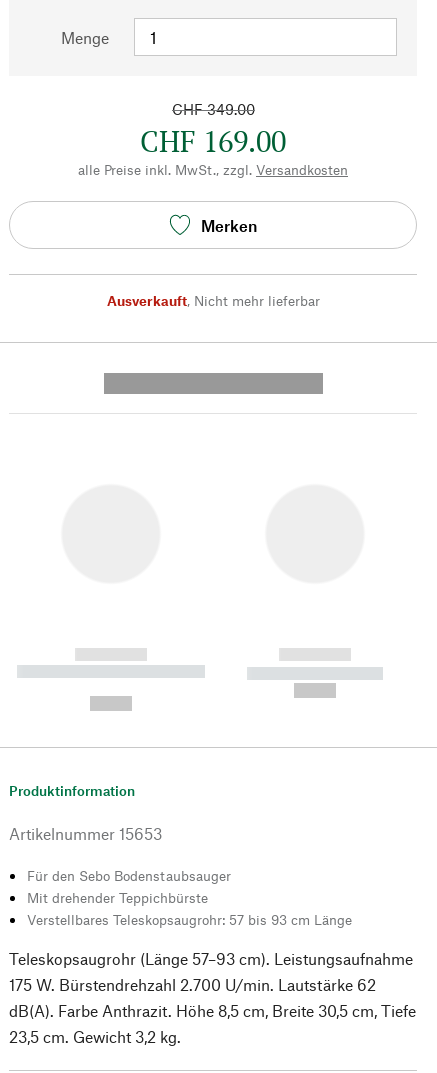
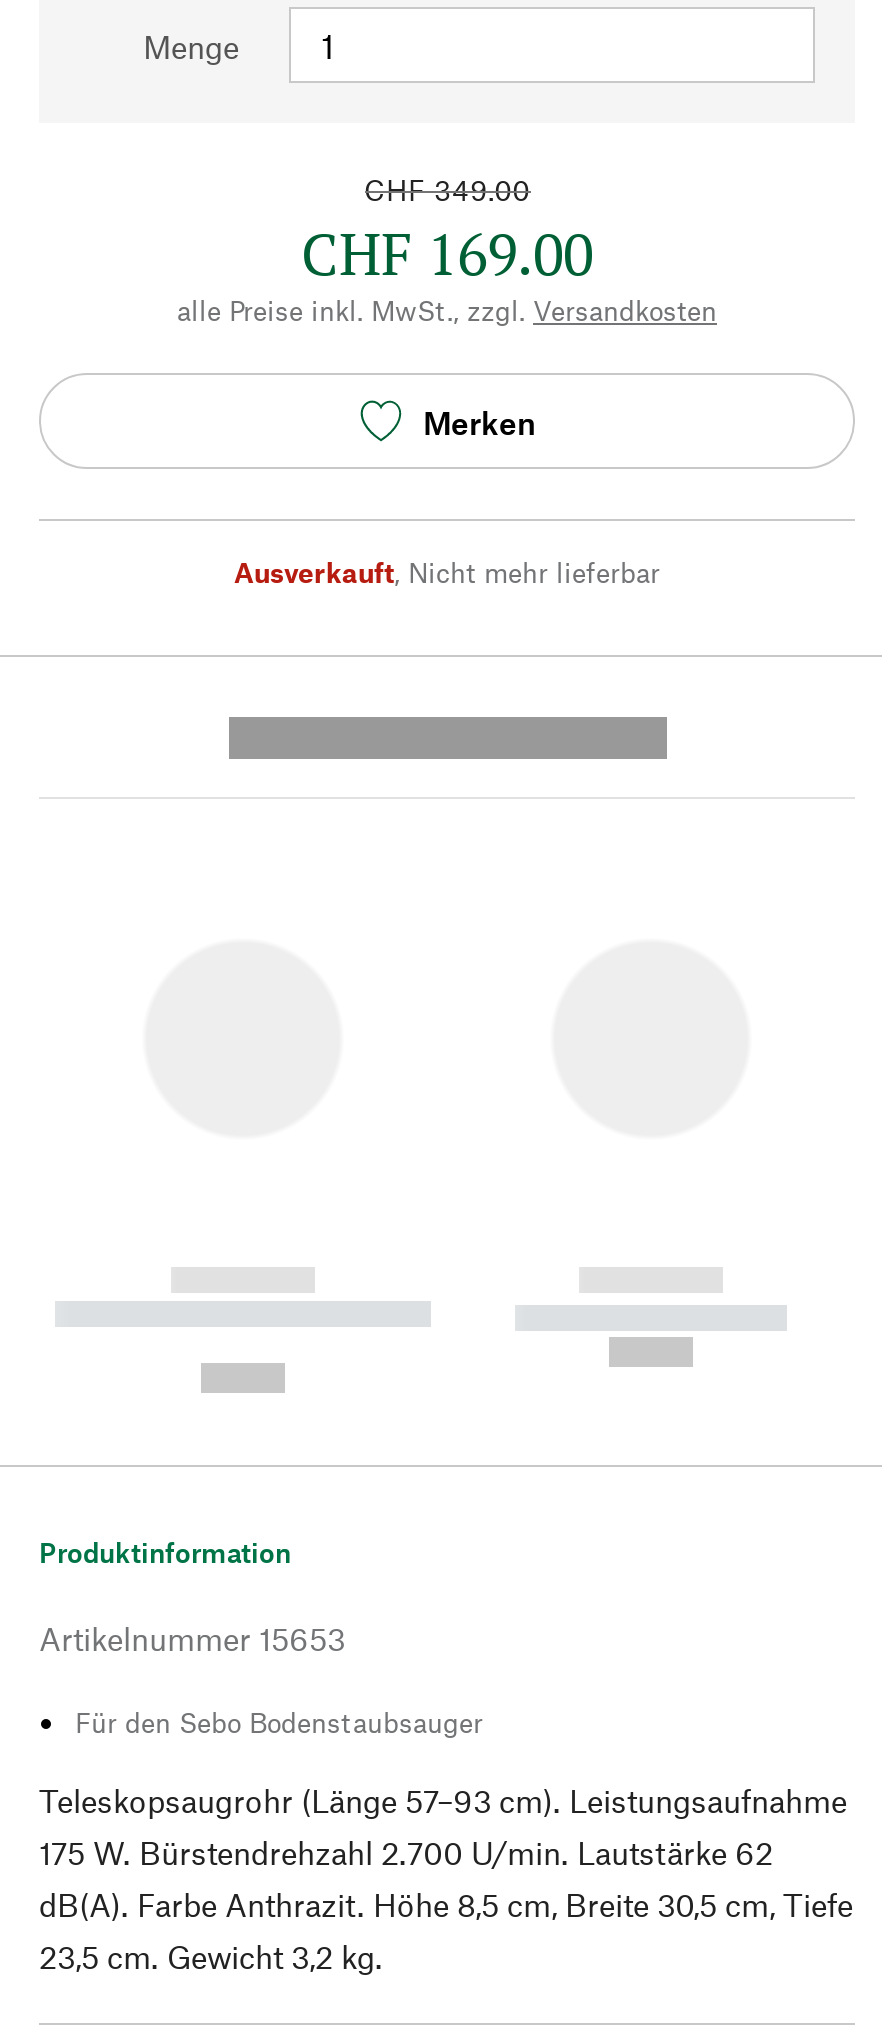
- Mit drehender Teppichbürste
- Verstellbares Teleskopsaugrohr: 57 bis 93 cm Länge
